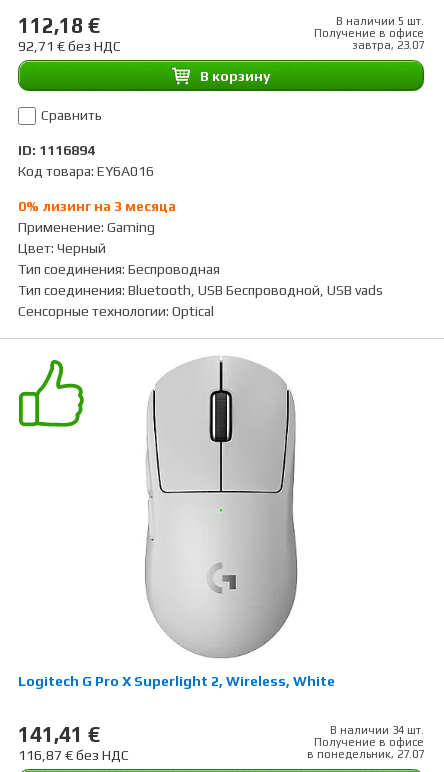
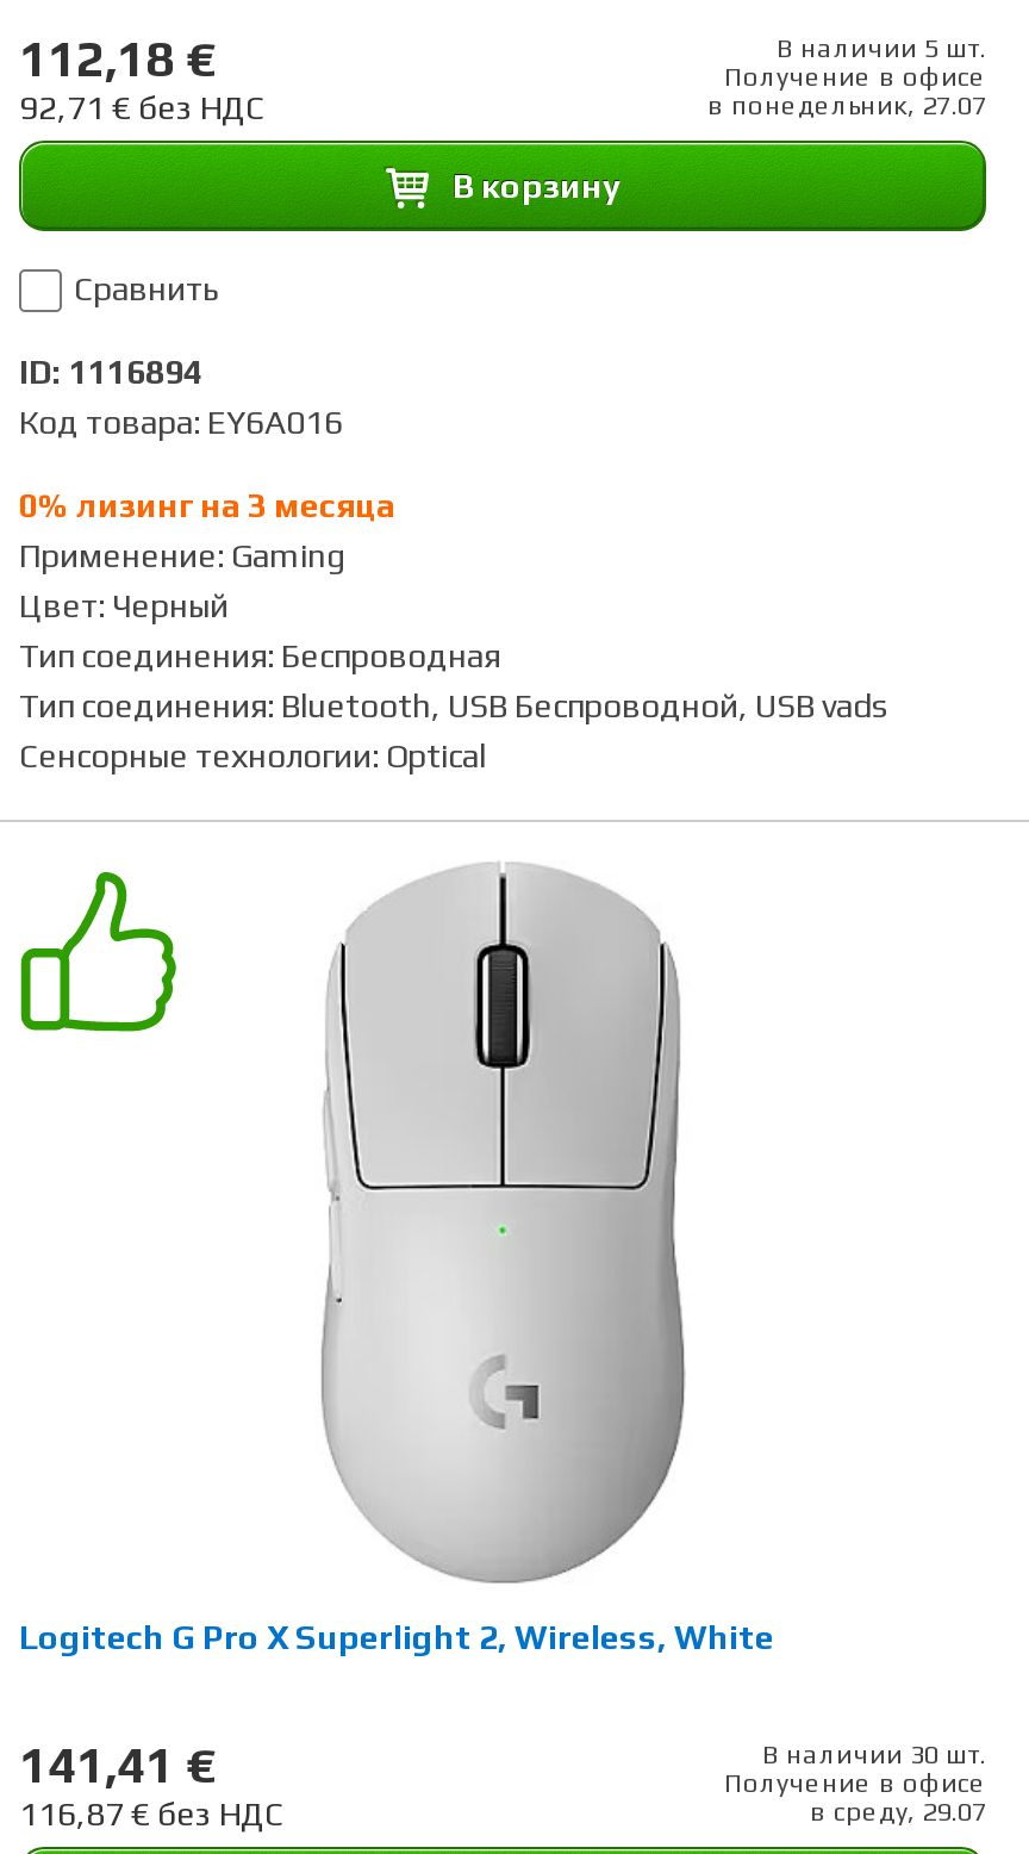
- завтра, 23.07

- В наличии 34 шт.
+ В наличии 30 шт.

moved up: в понедельник, 27.07

+ в среду, 29.07
